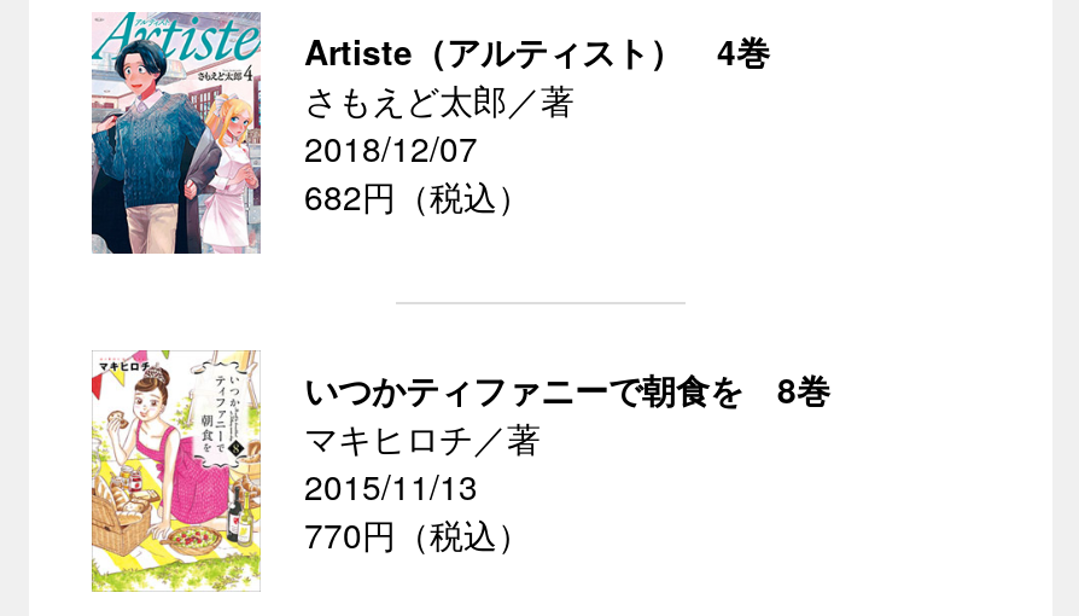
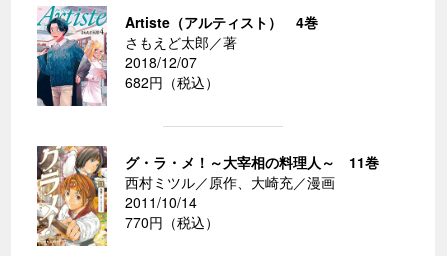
- [image]
- いつかティファニーで朝食を 8巻
- マキヒロチ／著
- 2015/11/13
+ [image]
+ グ・ラ・メ！～大宰相の料理人～ 11巻
+ 西村ミツル／原作、大崎充／漫画
+ 2011/10/14
